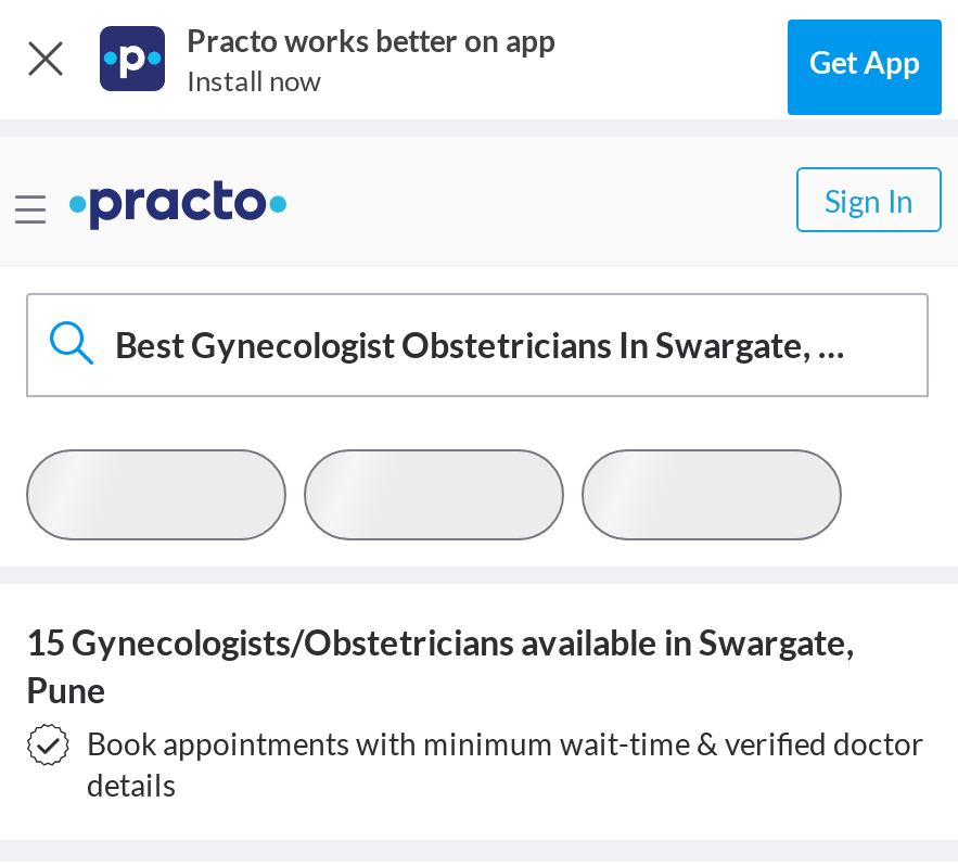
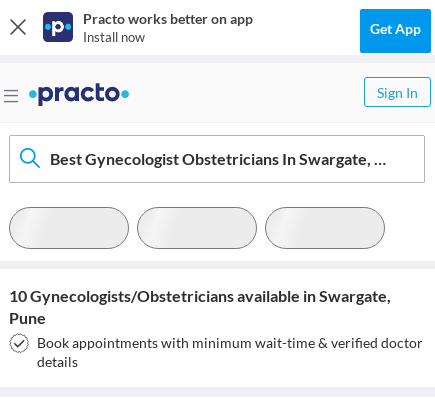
- 15 Gynecologists/Obstetricians available in Swargate,
+ 10 Gynecologists/Obstetricians available in Swargate,
